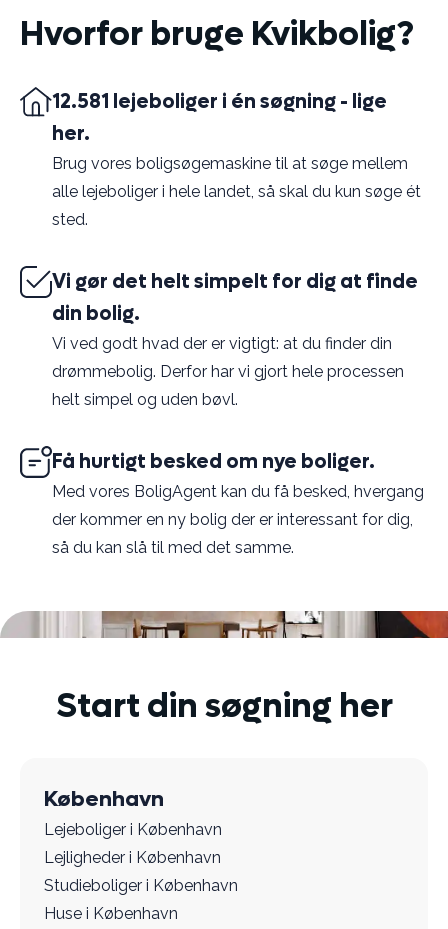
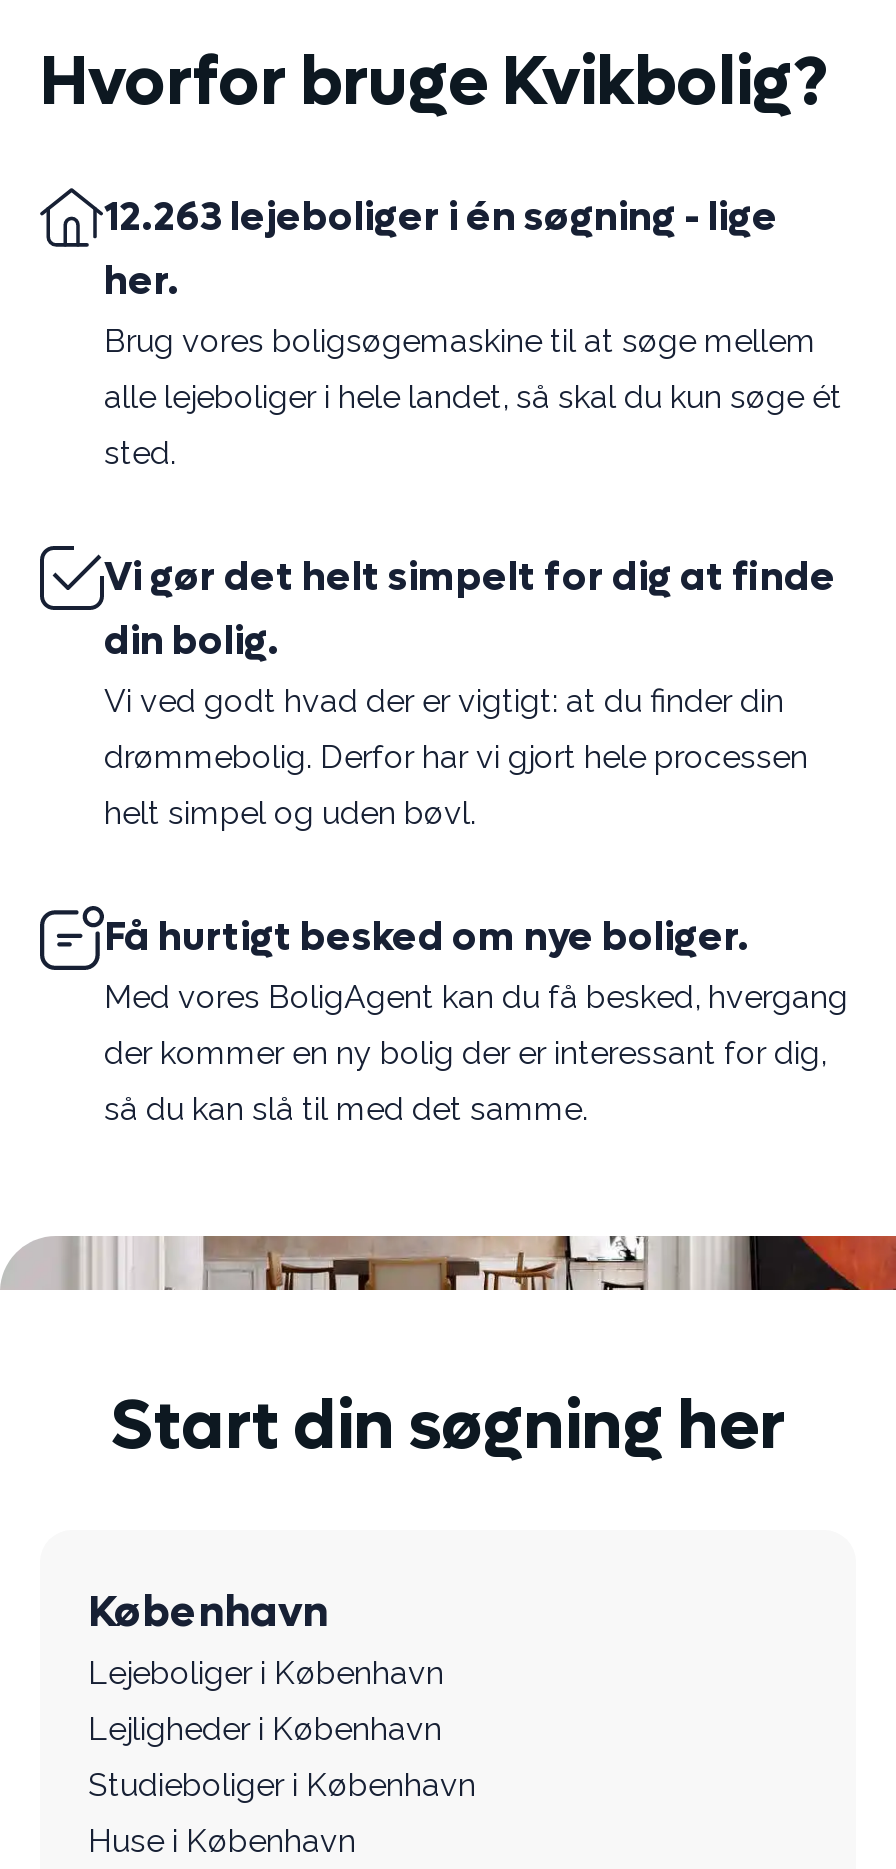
- 12.581 lejeboliger i én søgning - lige
+ 12.263 lejeboliger i én søgning - lige
